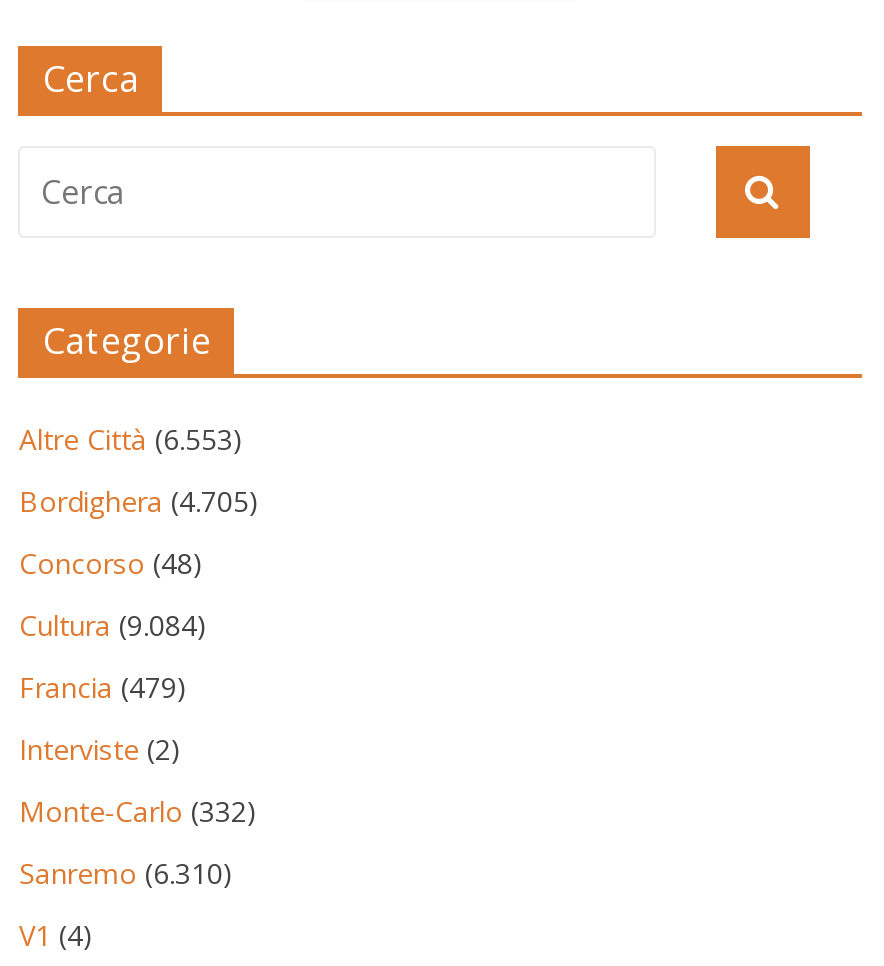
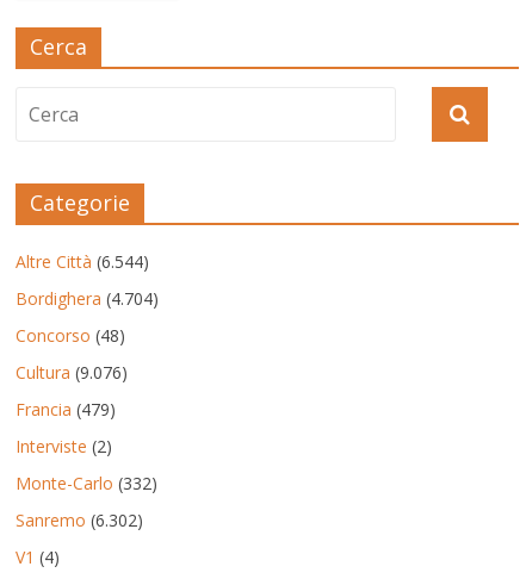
- Altre Città (6.553)
+ Altre Città (6.544)

- Bordighera (4.705)
+ Bordighera (4.704)

- Cultura (9.084)
+ Cultura (9.076)

- Sanremo (6.310)
+ Sanremo (6.302)
